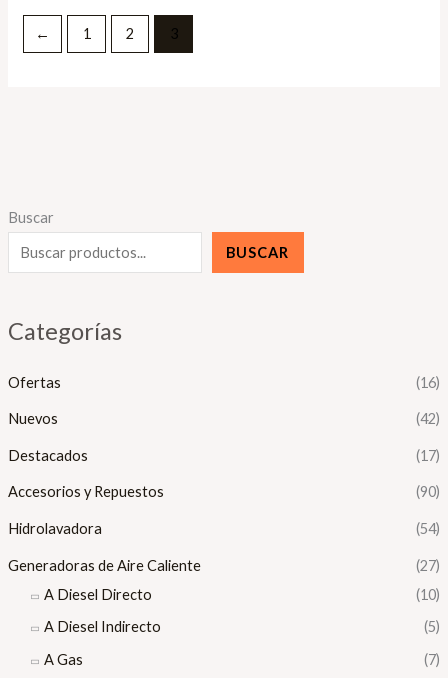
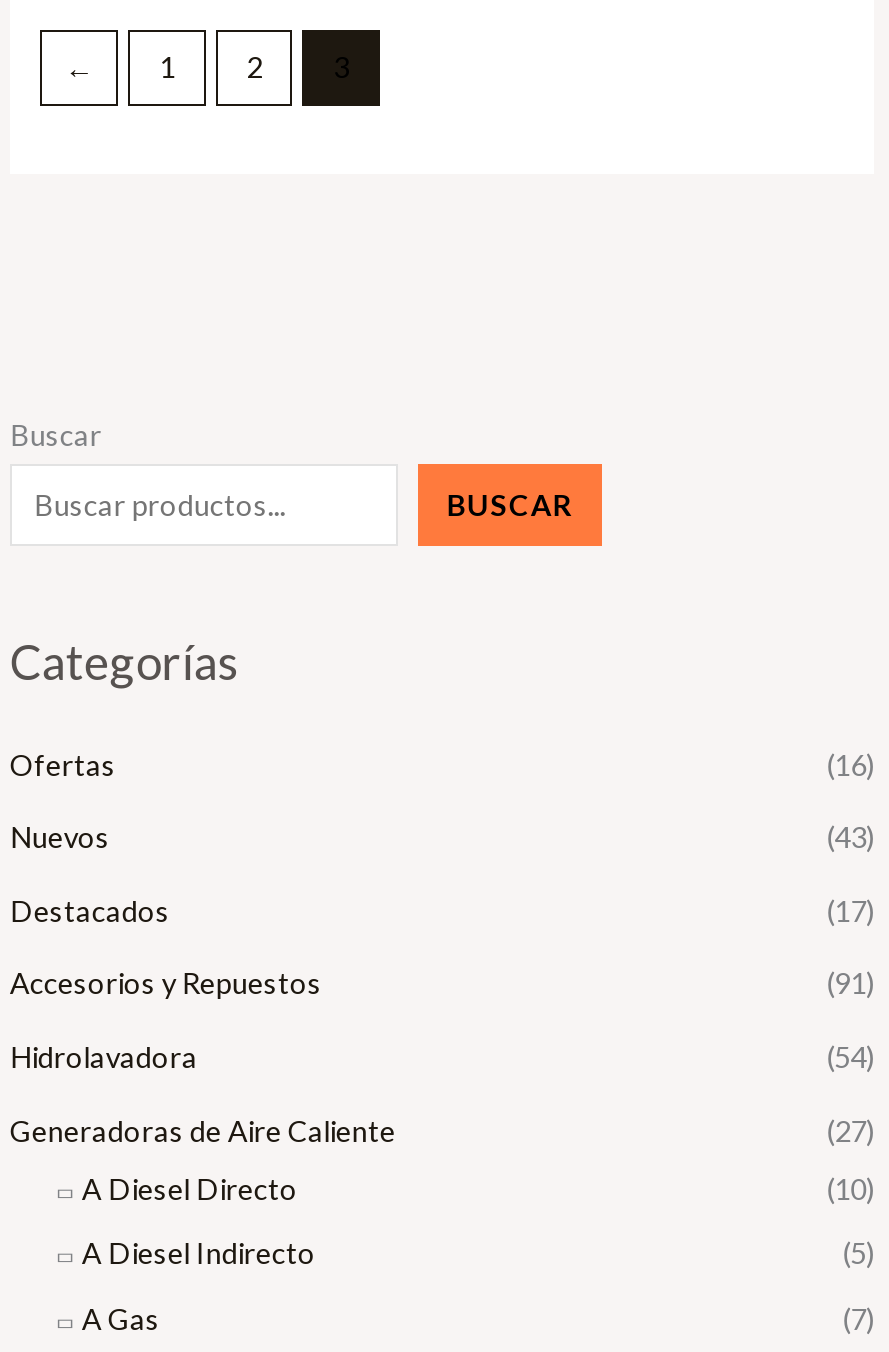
- (42)
+ (43)

- (90)
+ (91)
